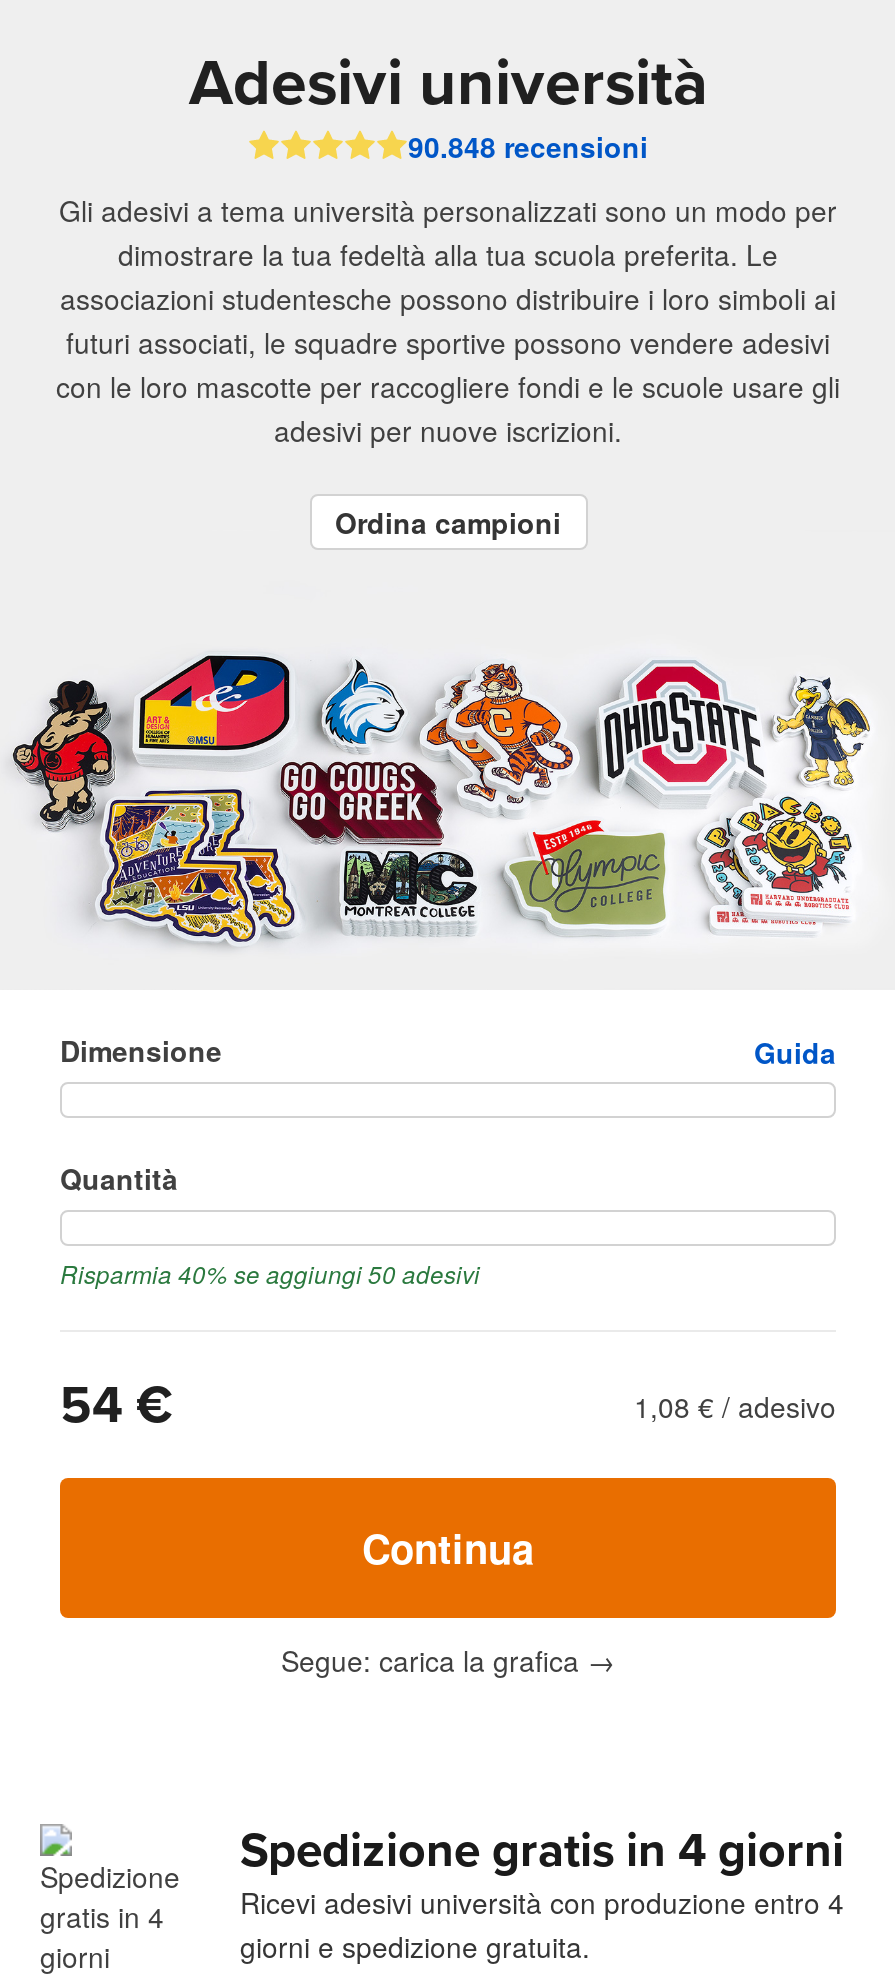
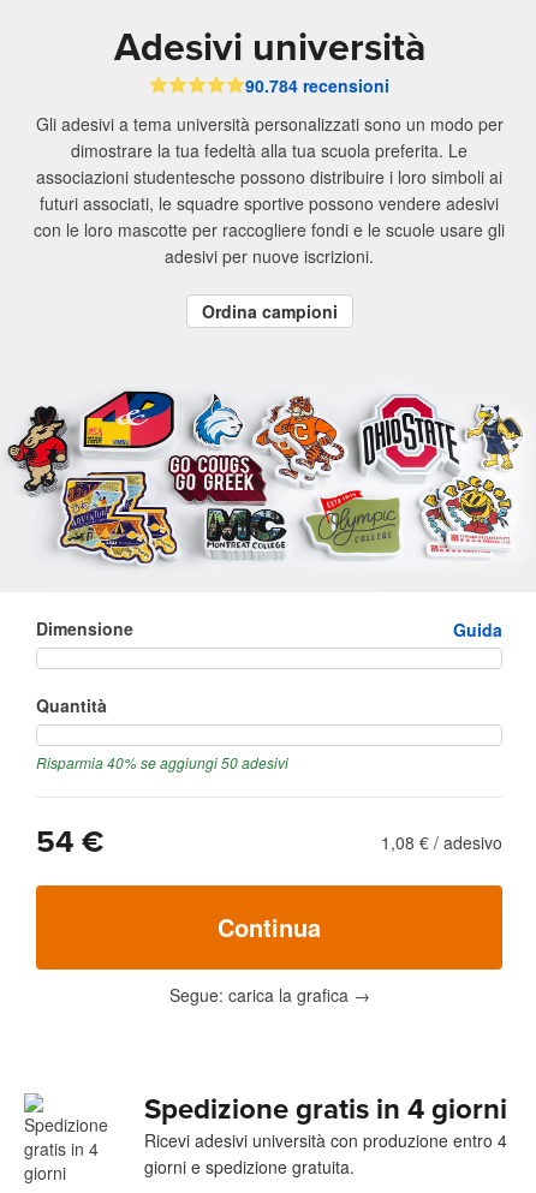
- 90.848 recensioni
+ 90.784 recensioni
